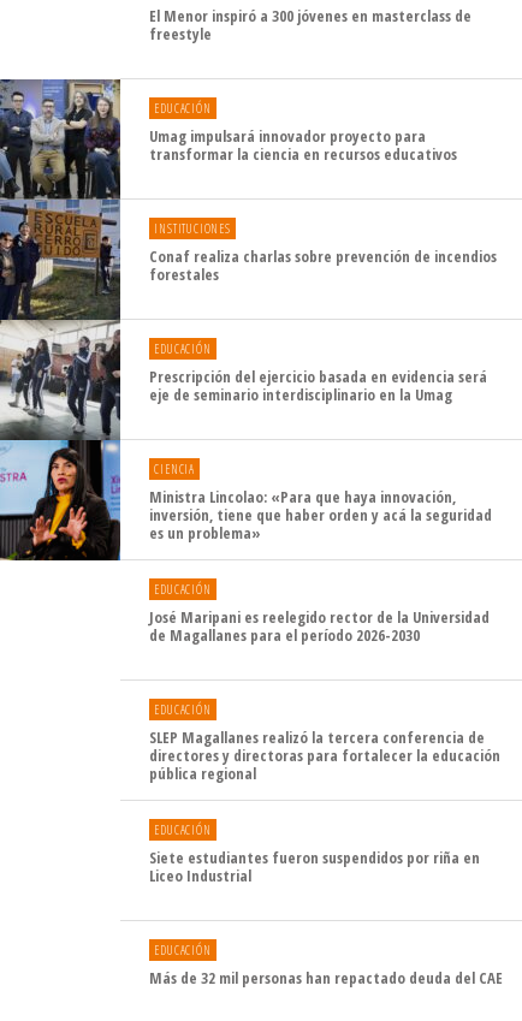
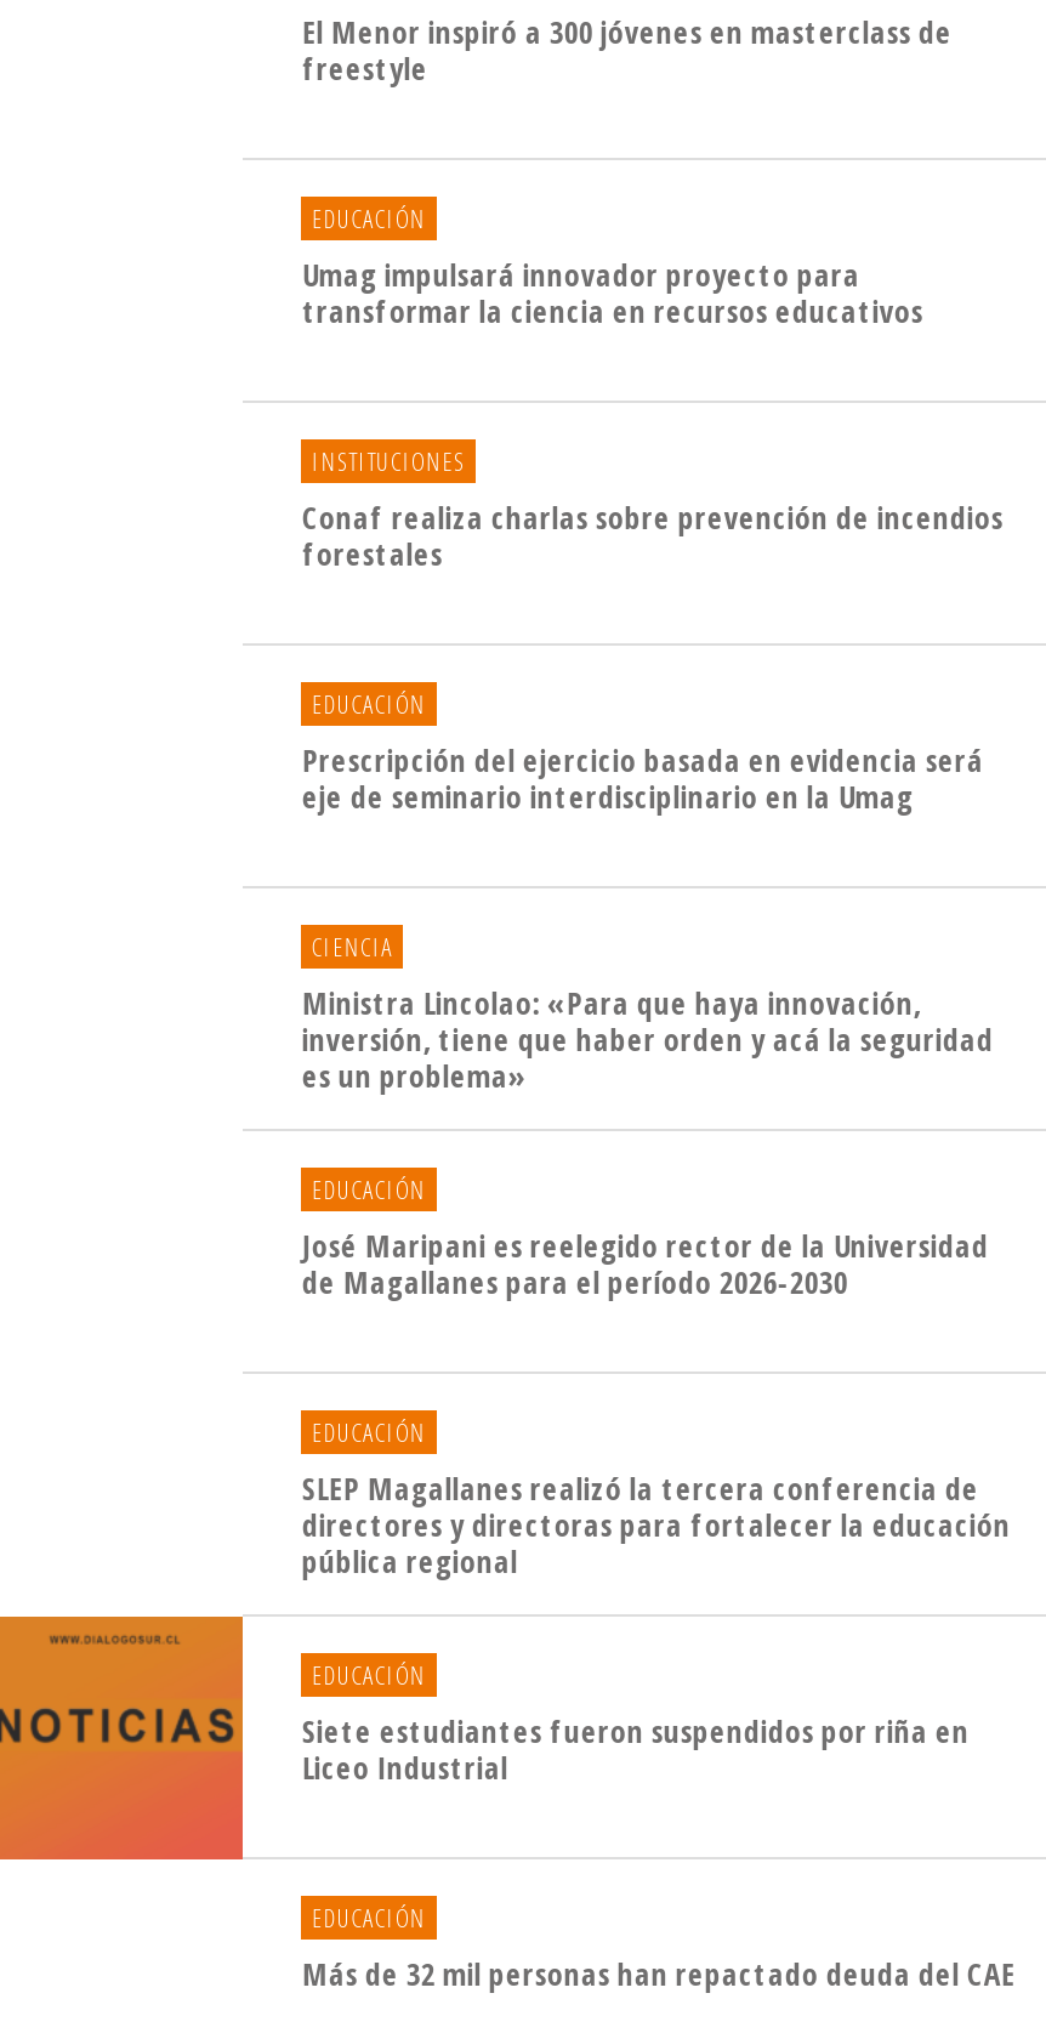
- [image]

+ [image]
